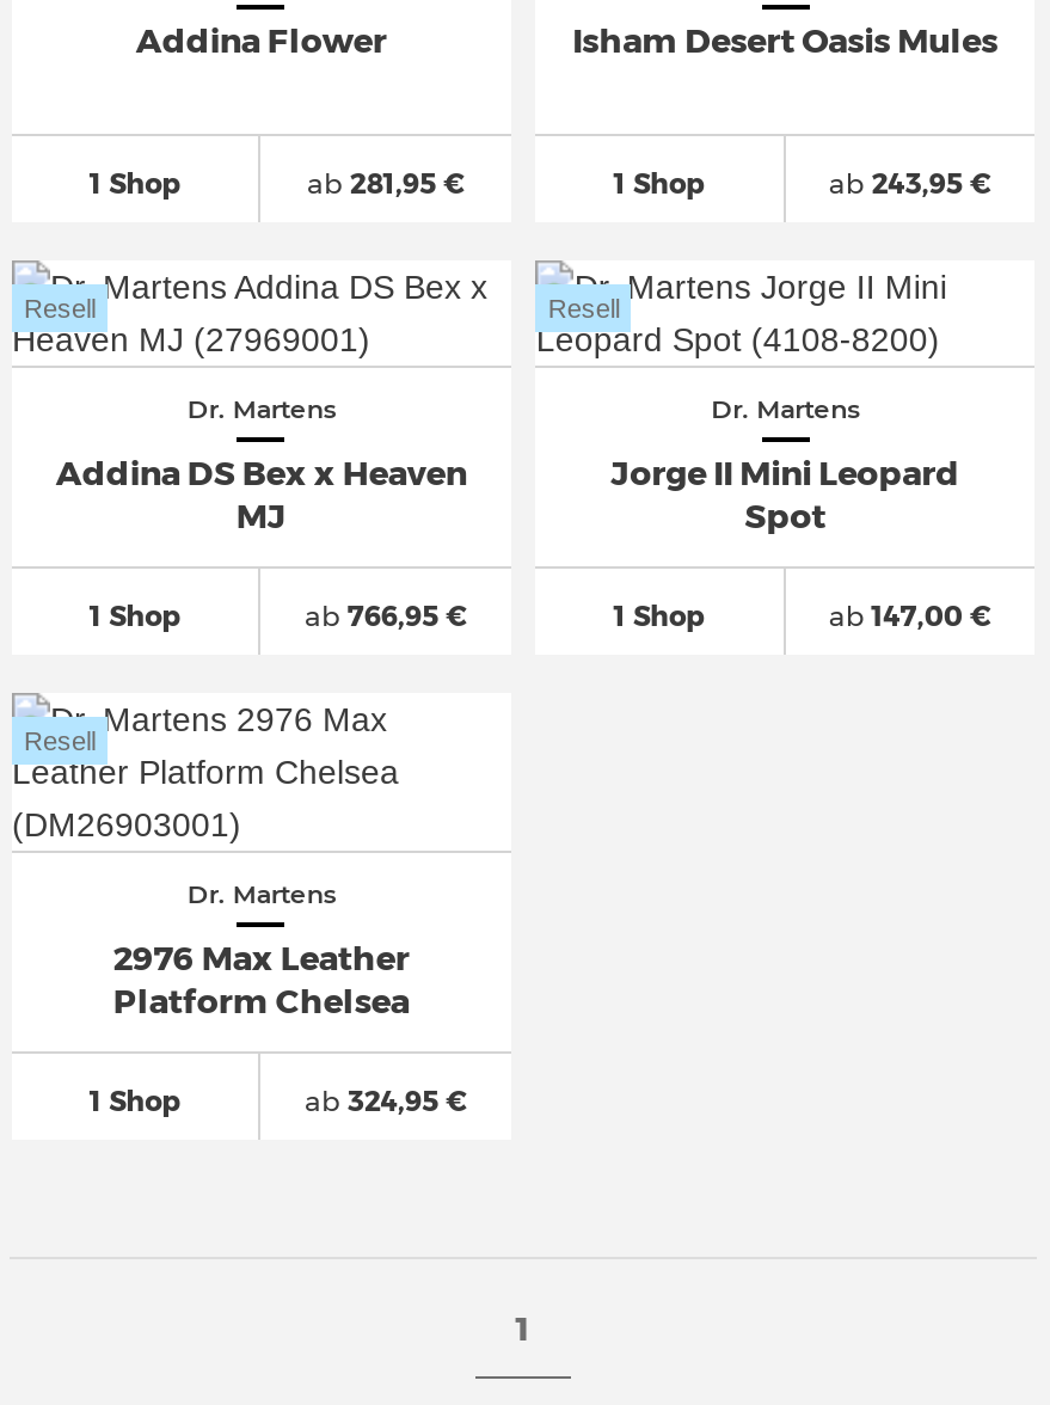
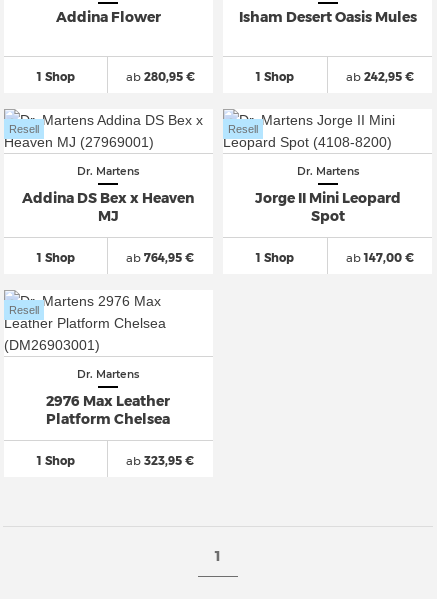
- ab 281,95 €
+ ab 280,95 €

- ab 243,95 €
+ ab 242,95 €

- ab 766,95 €
+ ab 764,95 €

- ab 324,95 €
+ ab 323,95 €
